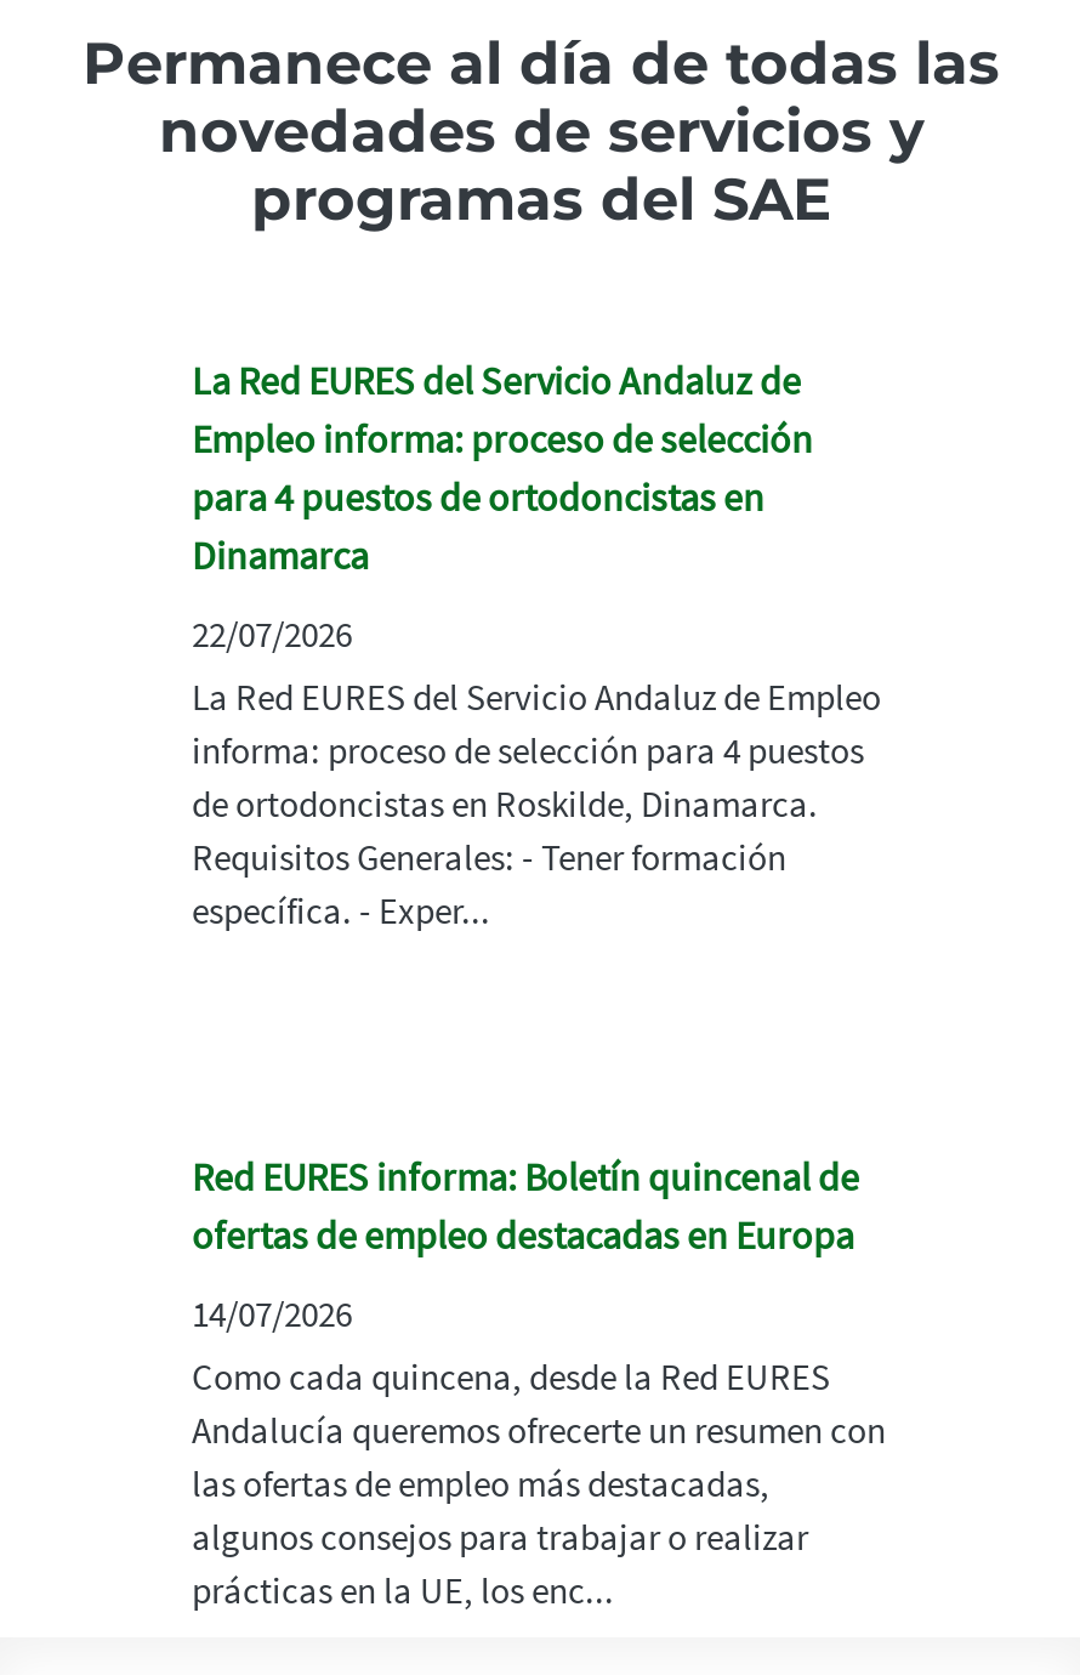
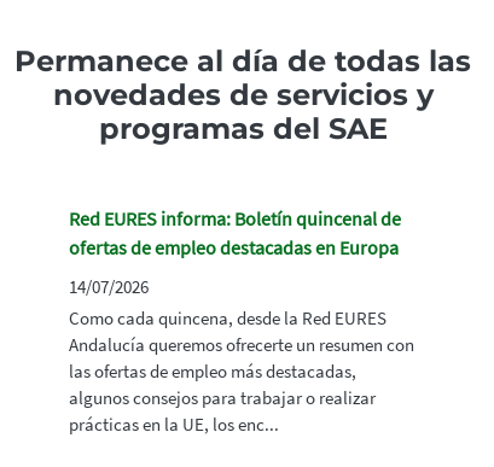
- La Red EURES del Servicio Andaluz de
- Empleo informa: proceso de selección
- para 4 puestos de ortodoncistas en
- Dinamarca
- 22/07/2026
- La Red EURES del Servicio Andaluz de Empleo
- informa: proceso de selección para 4 puestos
- de ortodoncistas en Roskilde, Dinamarca.
- Requisitos Generales: - Tener formación
- específica. - Exper...
